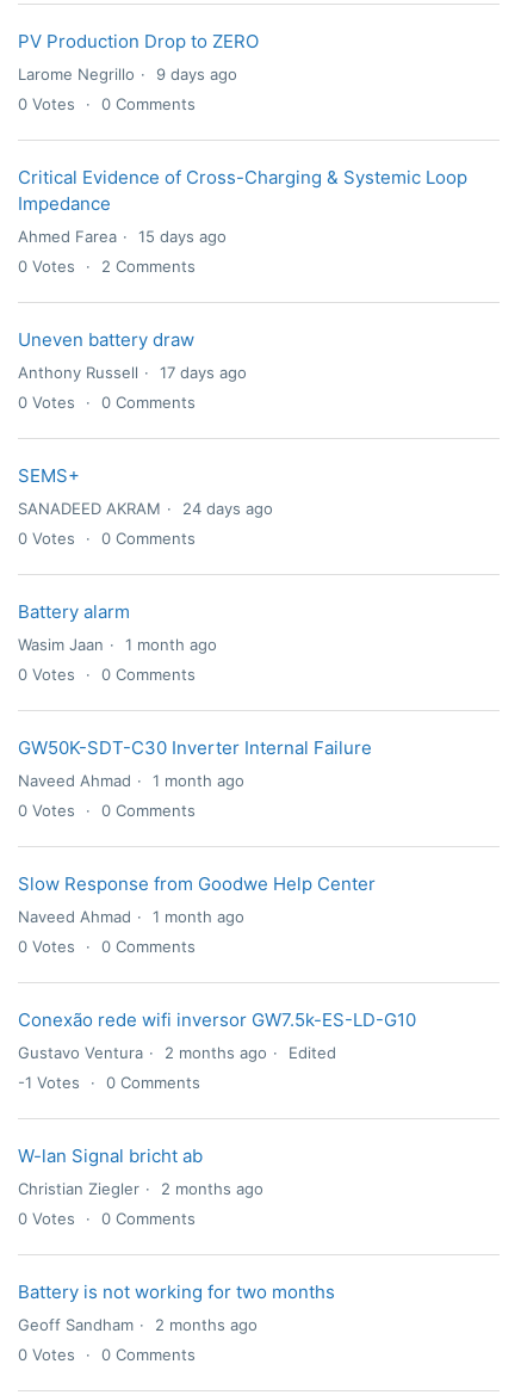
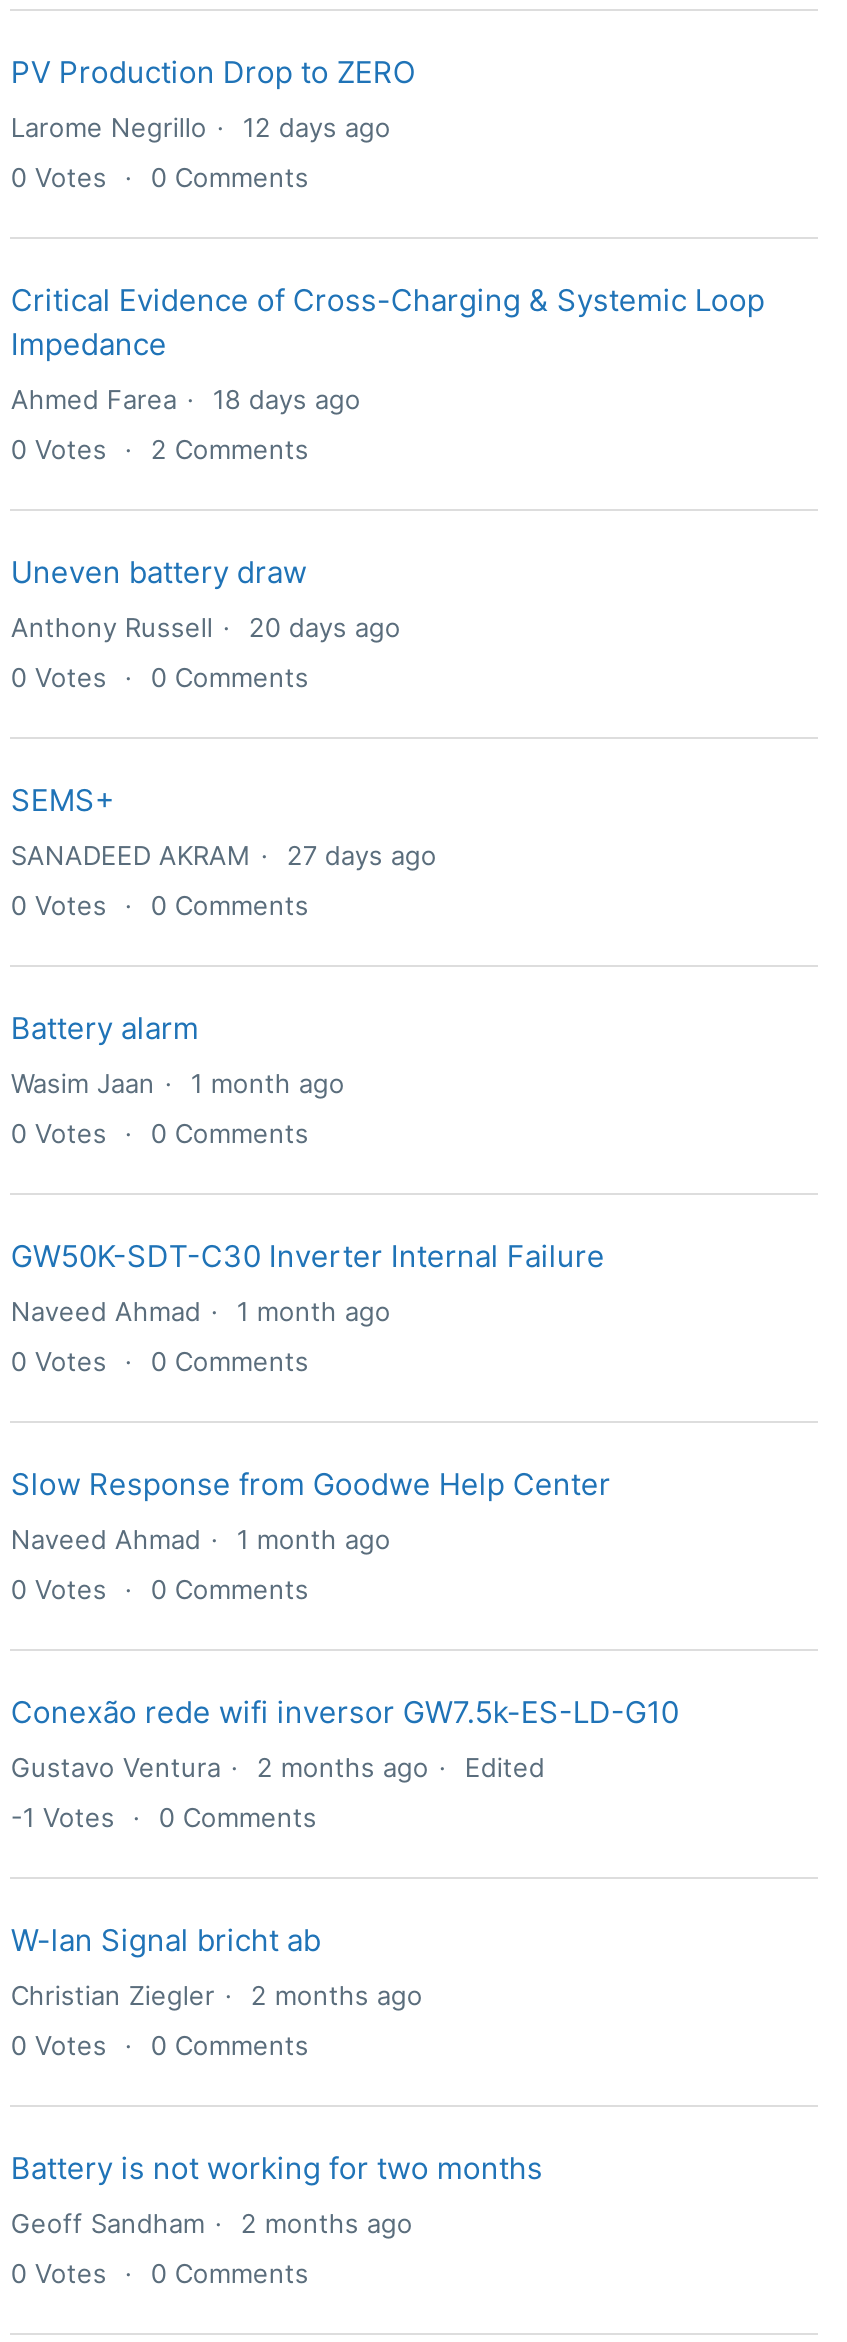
- Larome Negrillo 9 days ago
+ Larome Negrillo 12 days ago

- Ahmed Farea 15 days ago
+ Ahmed Farea 18 days ago

- Anthony Russell 17 days ago
+ Anthony Russell 20 days ago

- SANADEED AKRAM 24 days ago
+ SANADEED AKRAM 27 days ago
